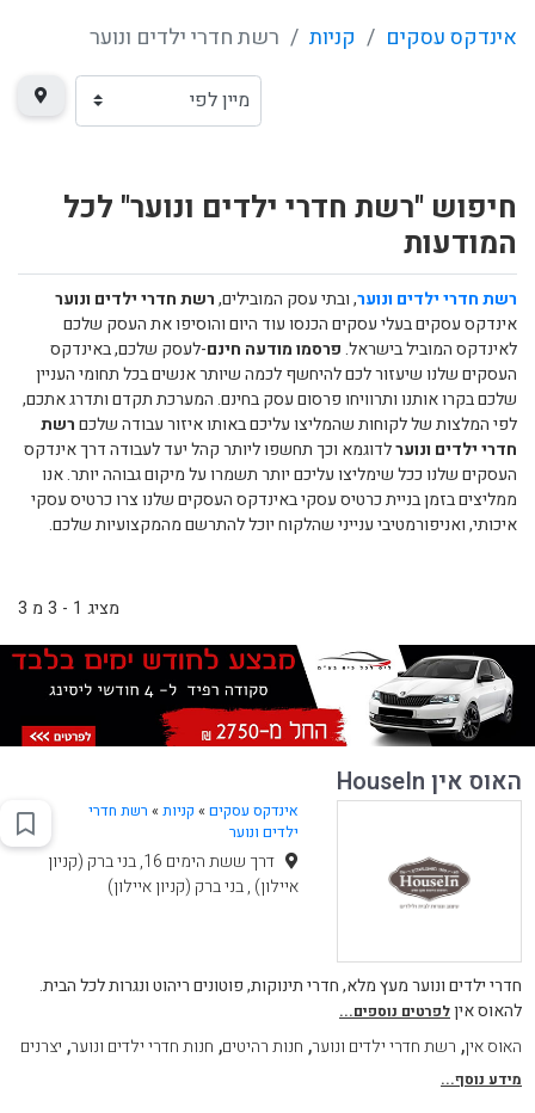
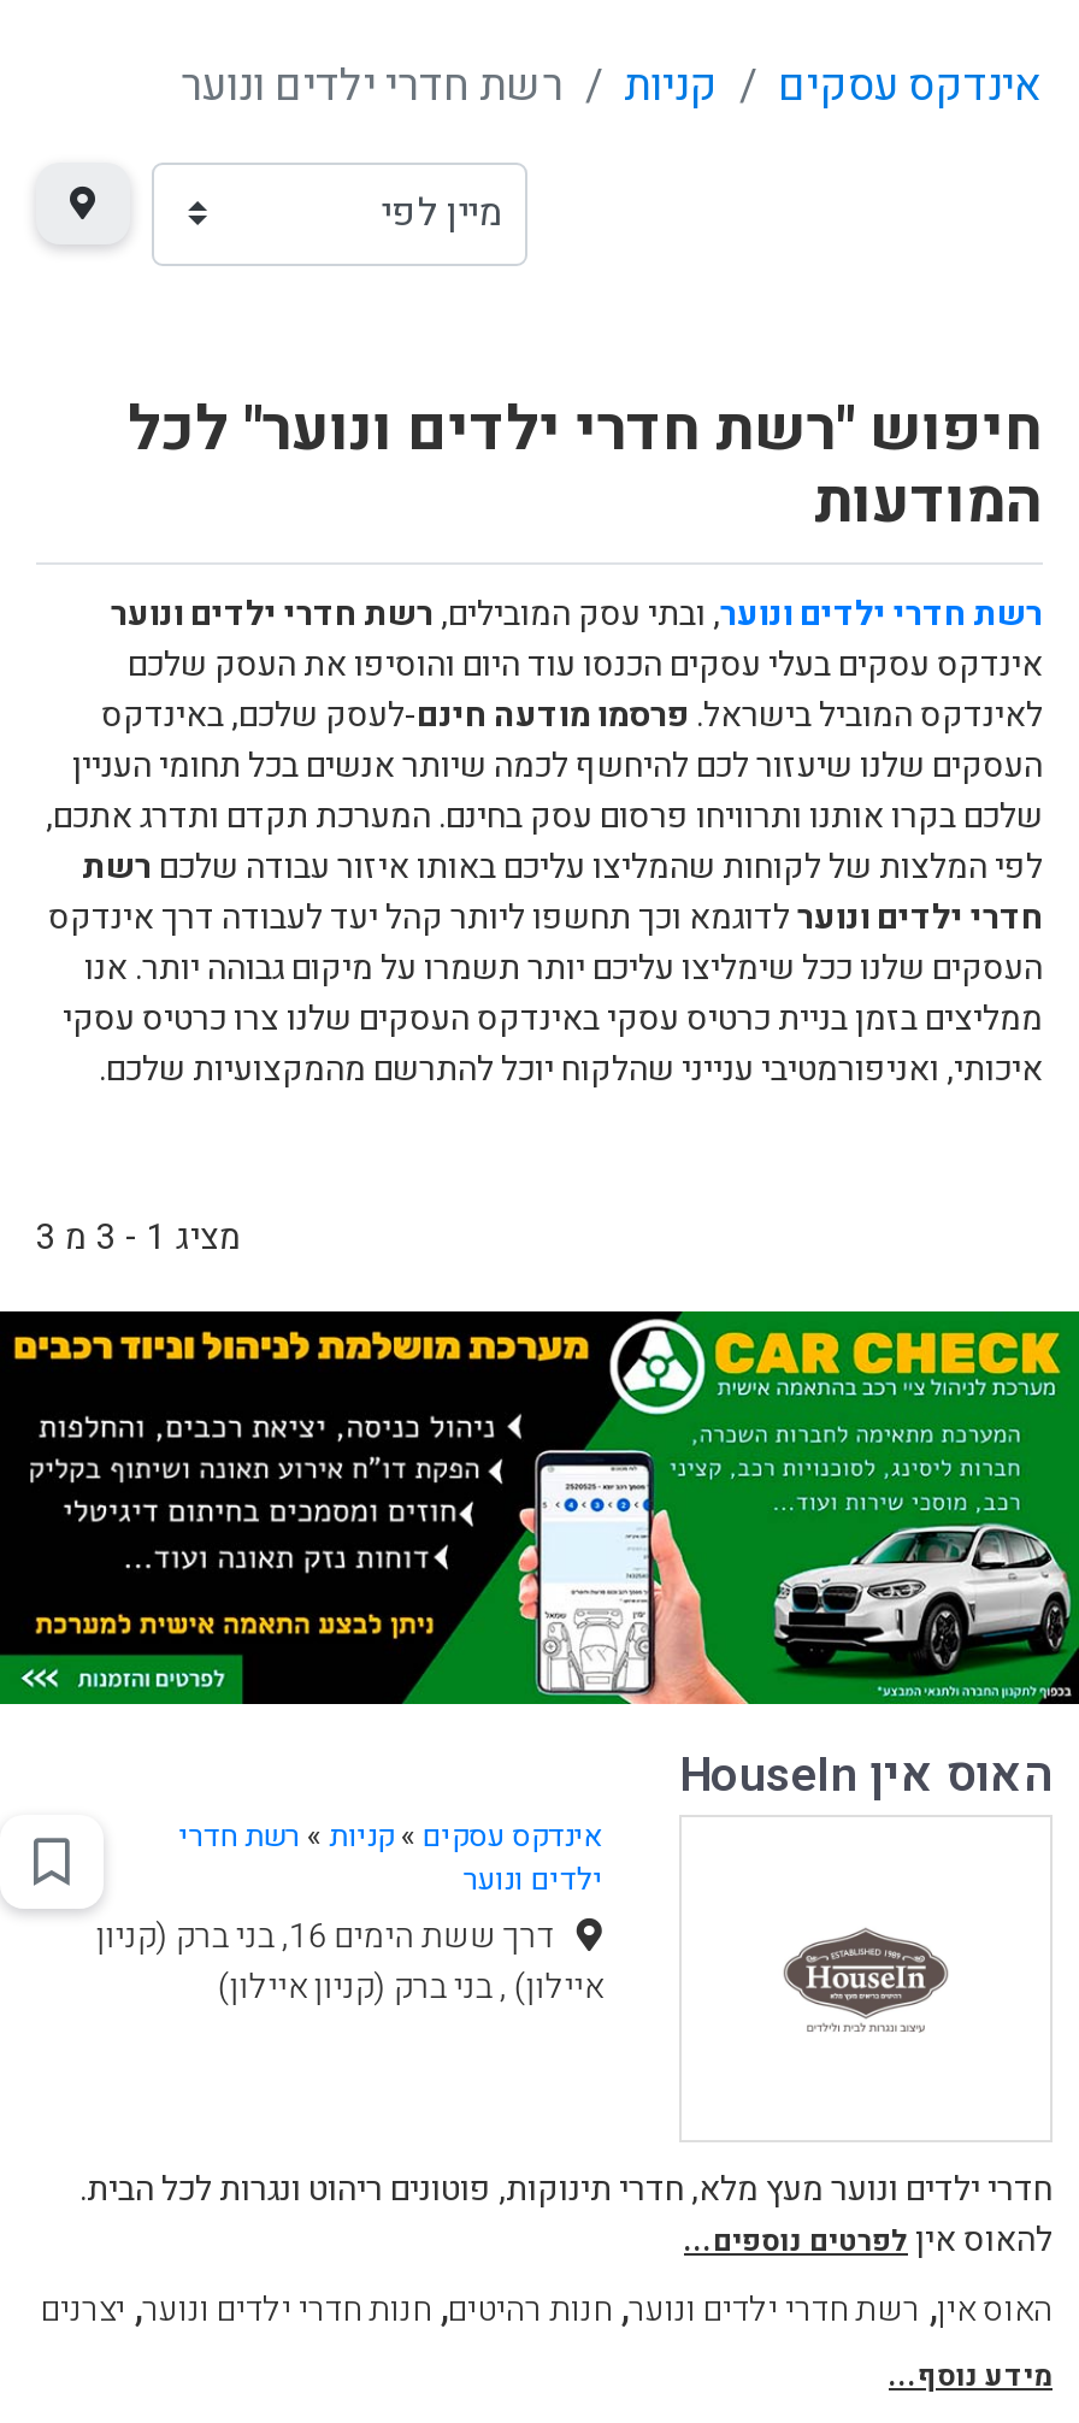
- [image]
+ [image]
